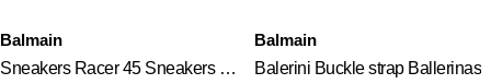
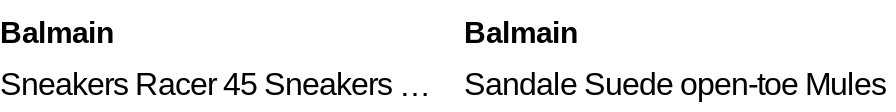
- Balerini Buckle strap Ballerinas
+ Sandale Suede open-toe Mules
